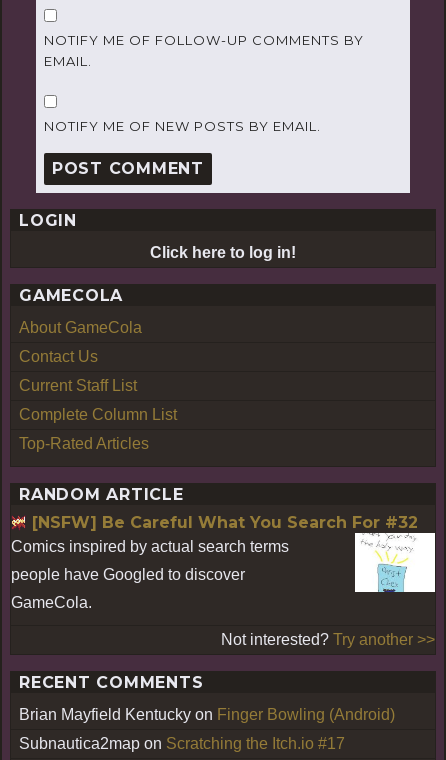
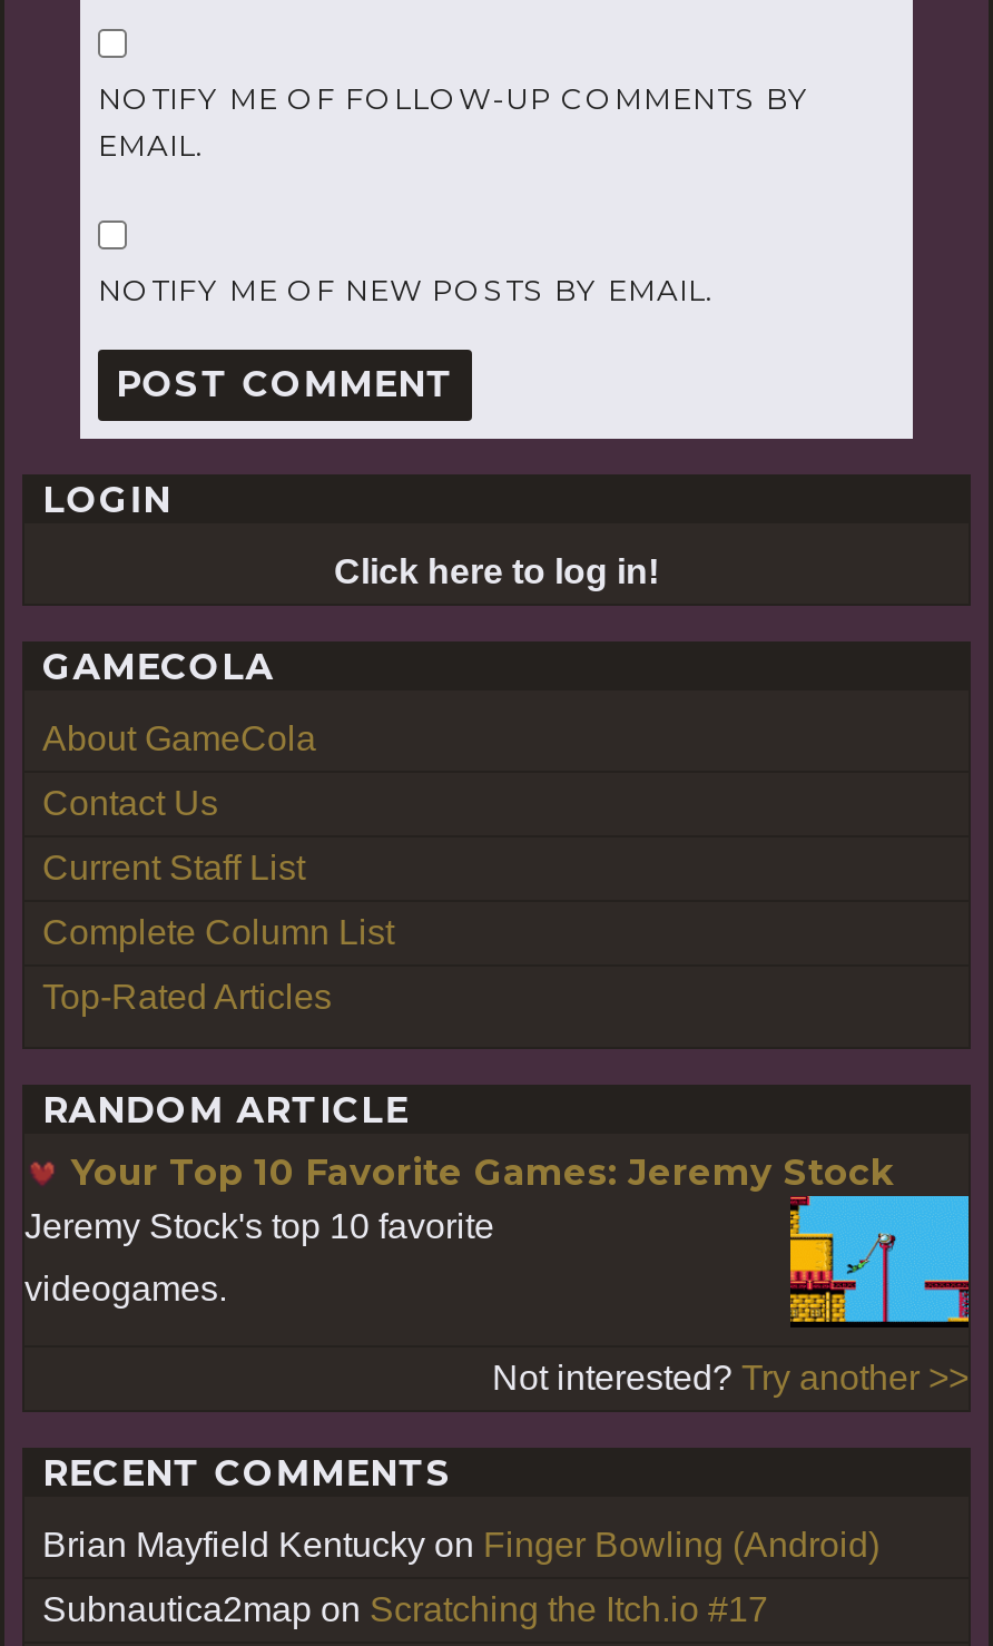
- [image]
- [NSFW] Be Careful What You Search For #32
- Comics inspired by actual search terms
- people have Googled to discover
- GameCola.
+ [image]
+ Your Top 10 Favorite Games: Jeremy Stock
+ Jeremy Stock's top 10 favorite
+ videogames.
